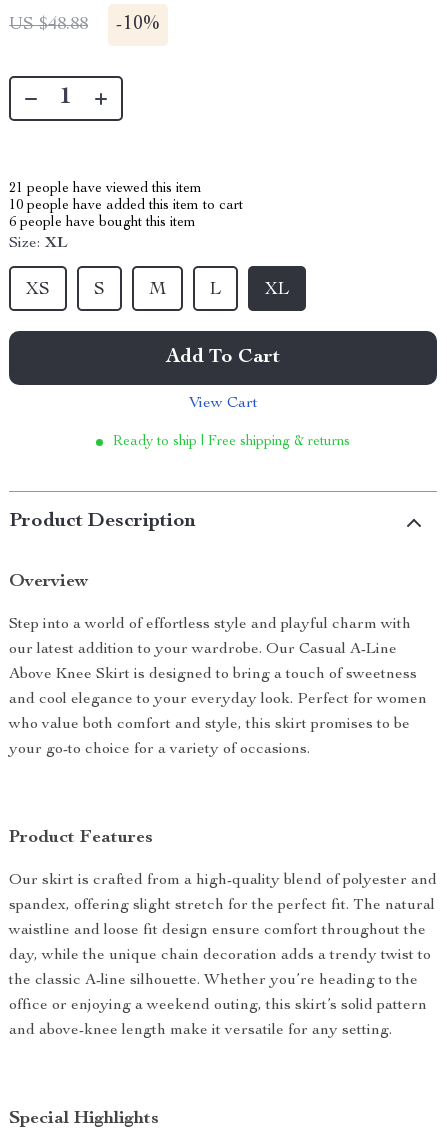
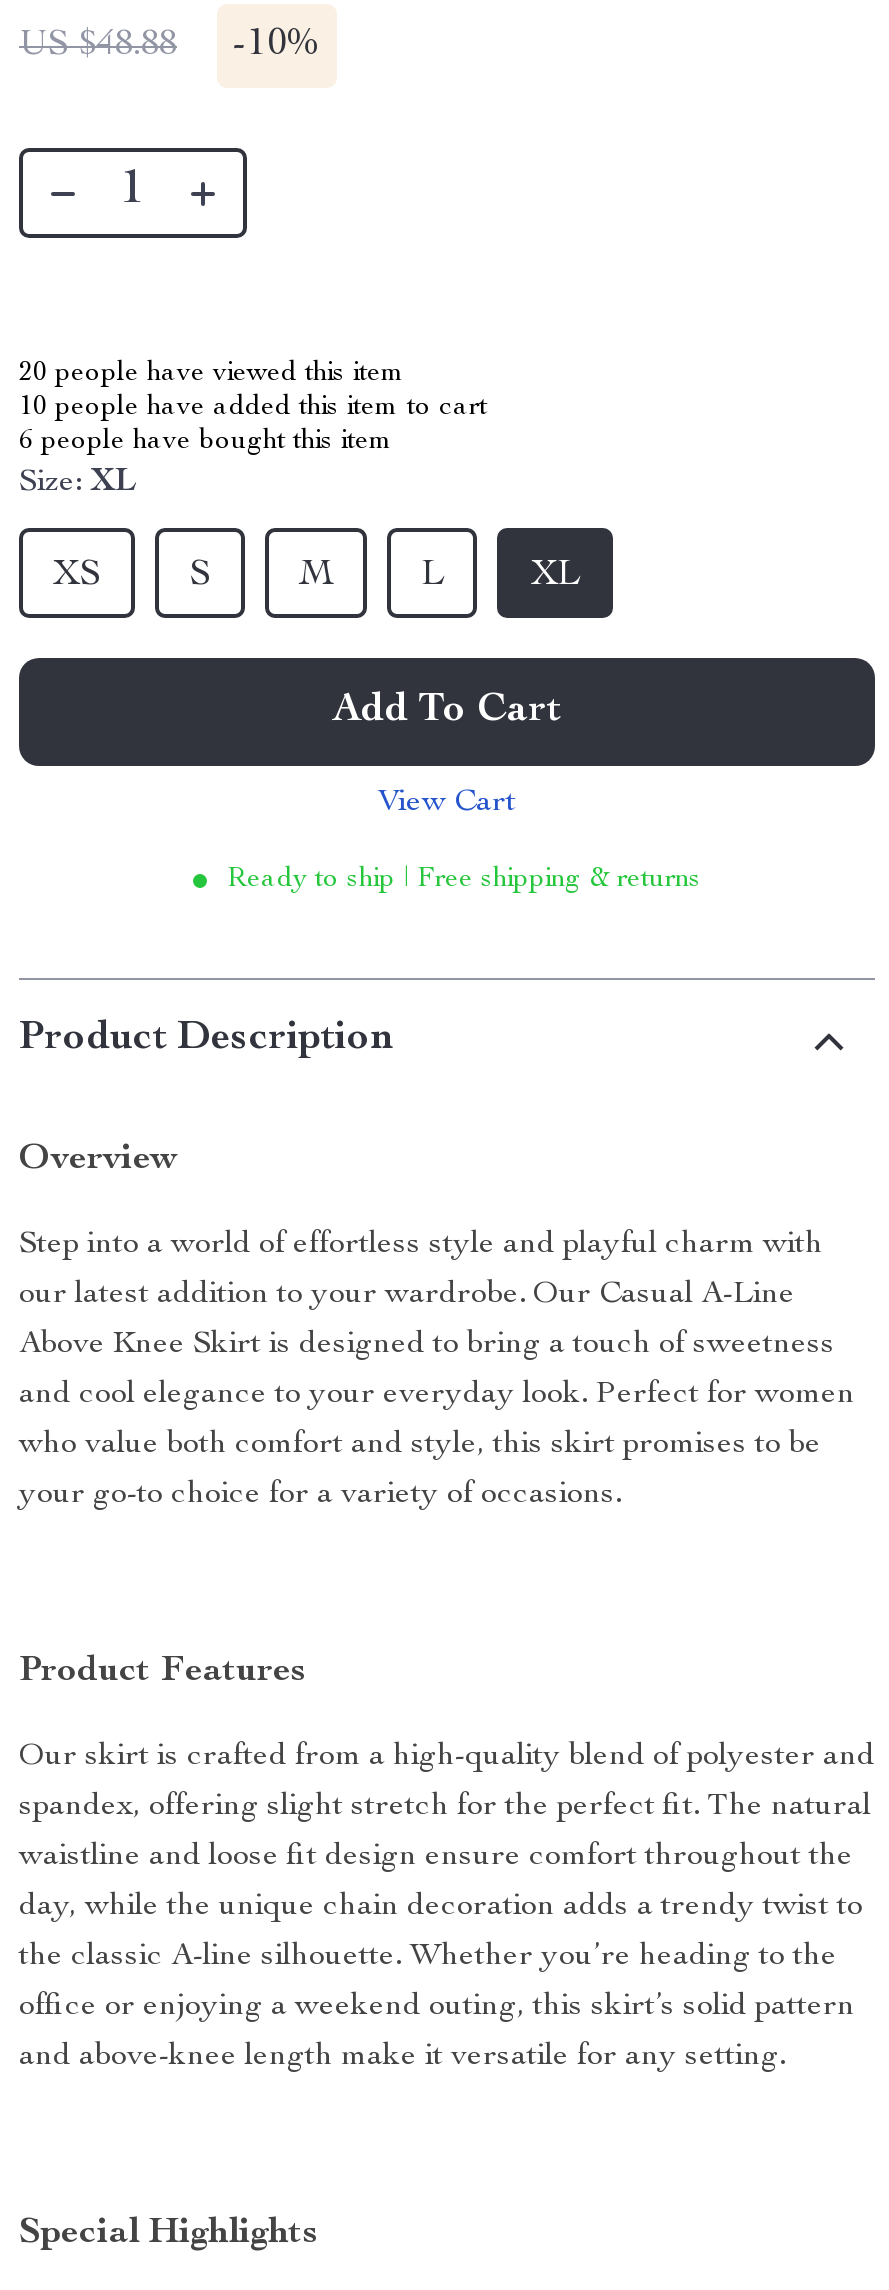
- 21 people have viewed this item
+ 20 people have viewed this item
